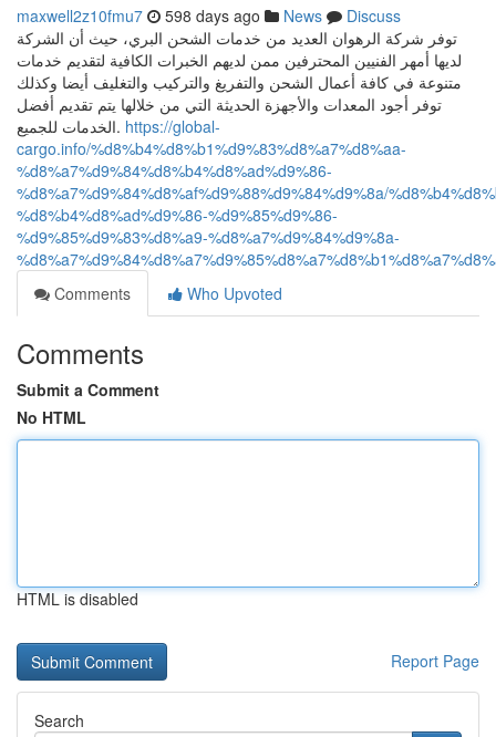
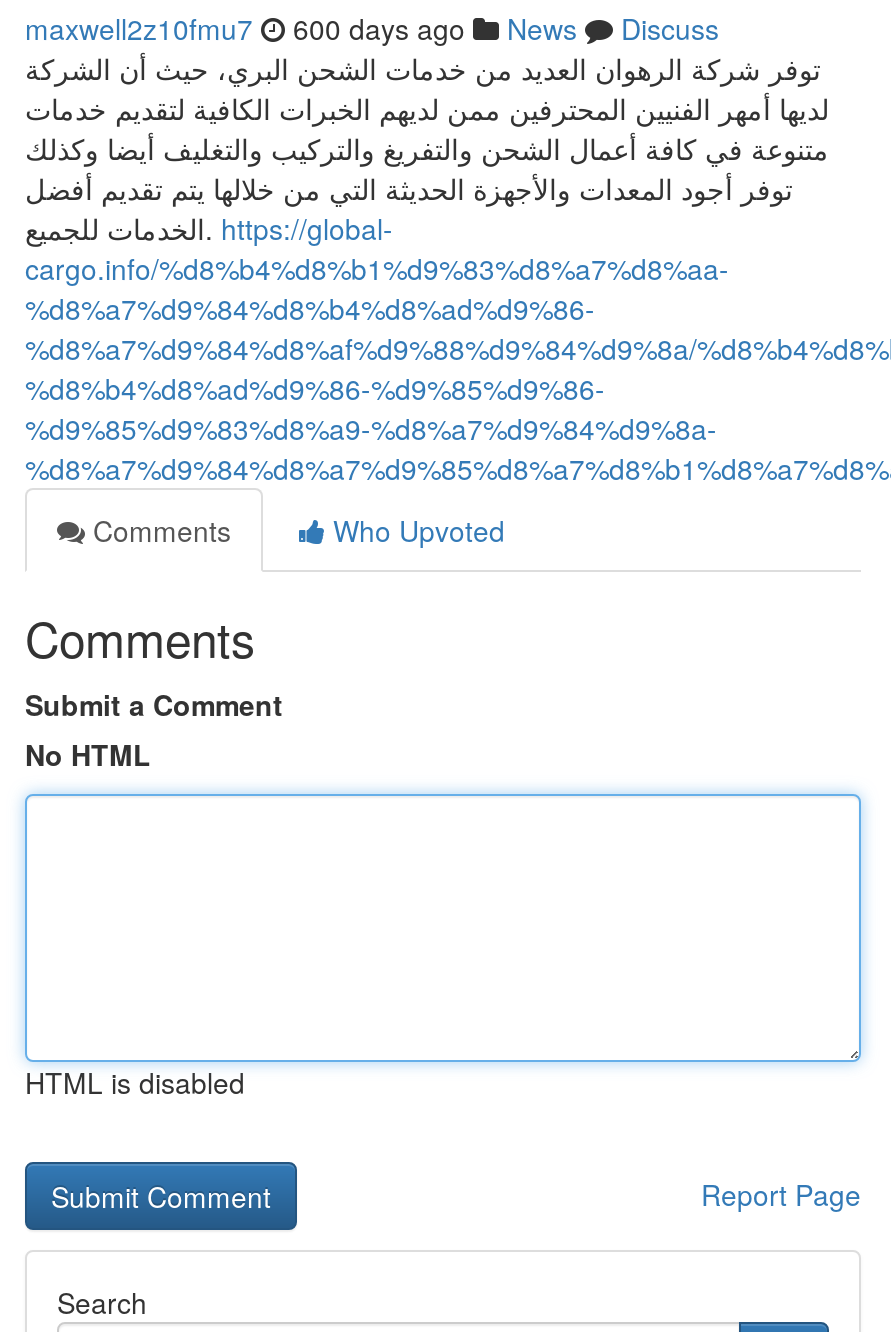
- maxwell2z10fmu7 598 days ago News Discuss
+ maxwell2z10fmu7 600 days ago News Discuss
